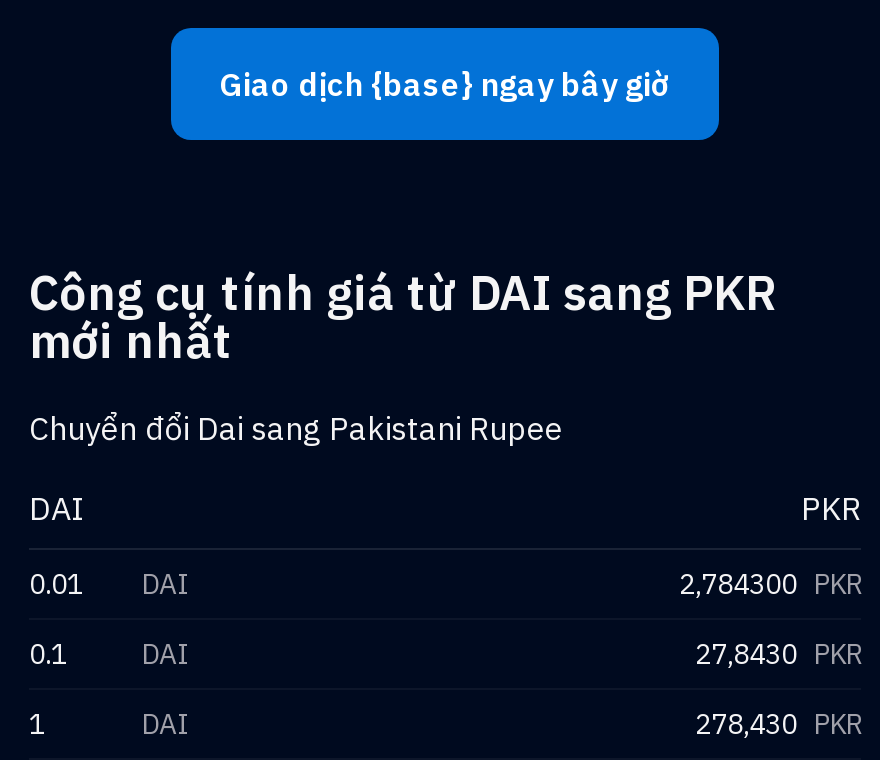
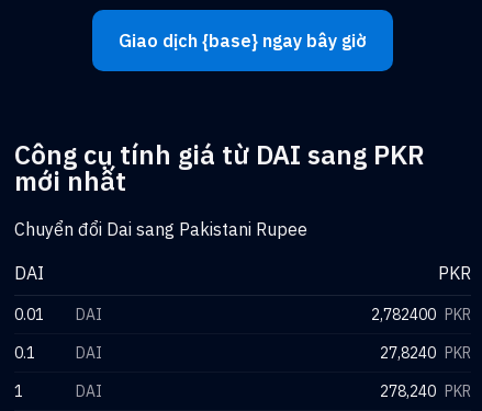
- 2,784300 PKR
+ 2,782400 PKR

- 27,8430 PKR
+ 27,8240 PKR

- 278,430 PKR
+ 278,240 PKR
